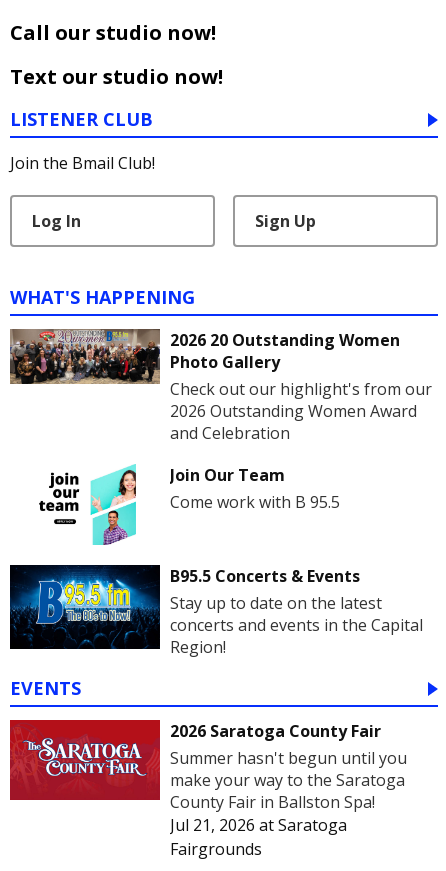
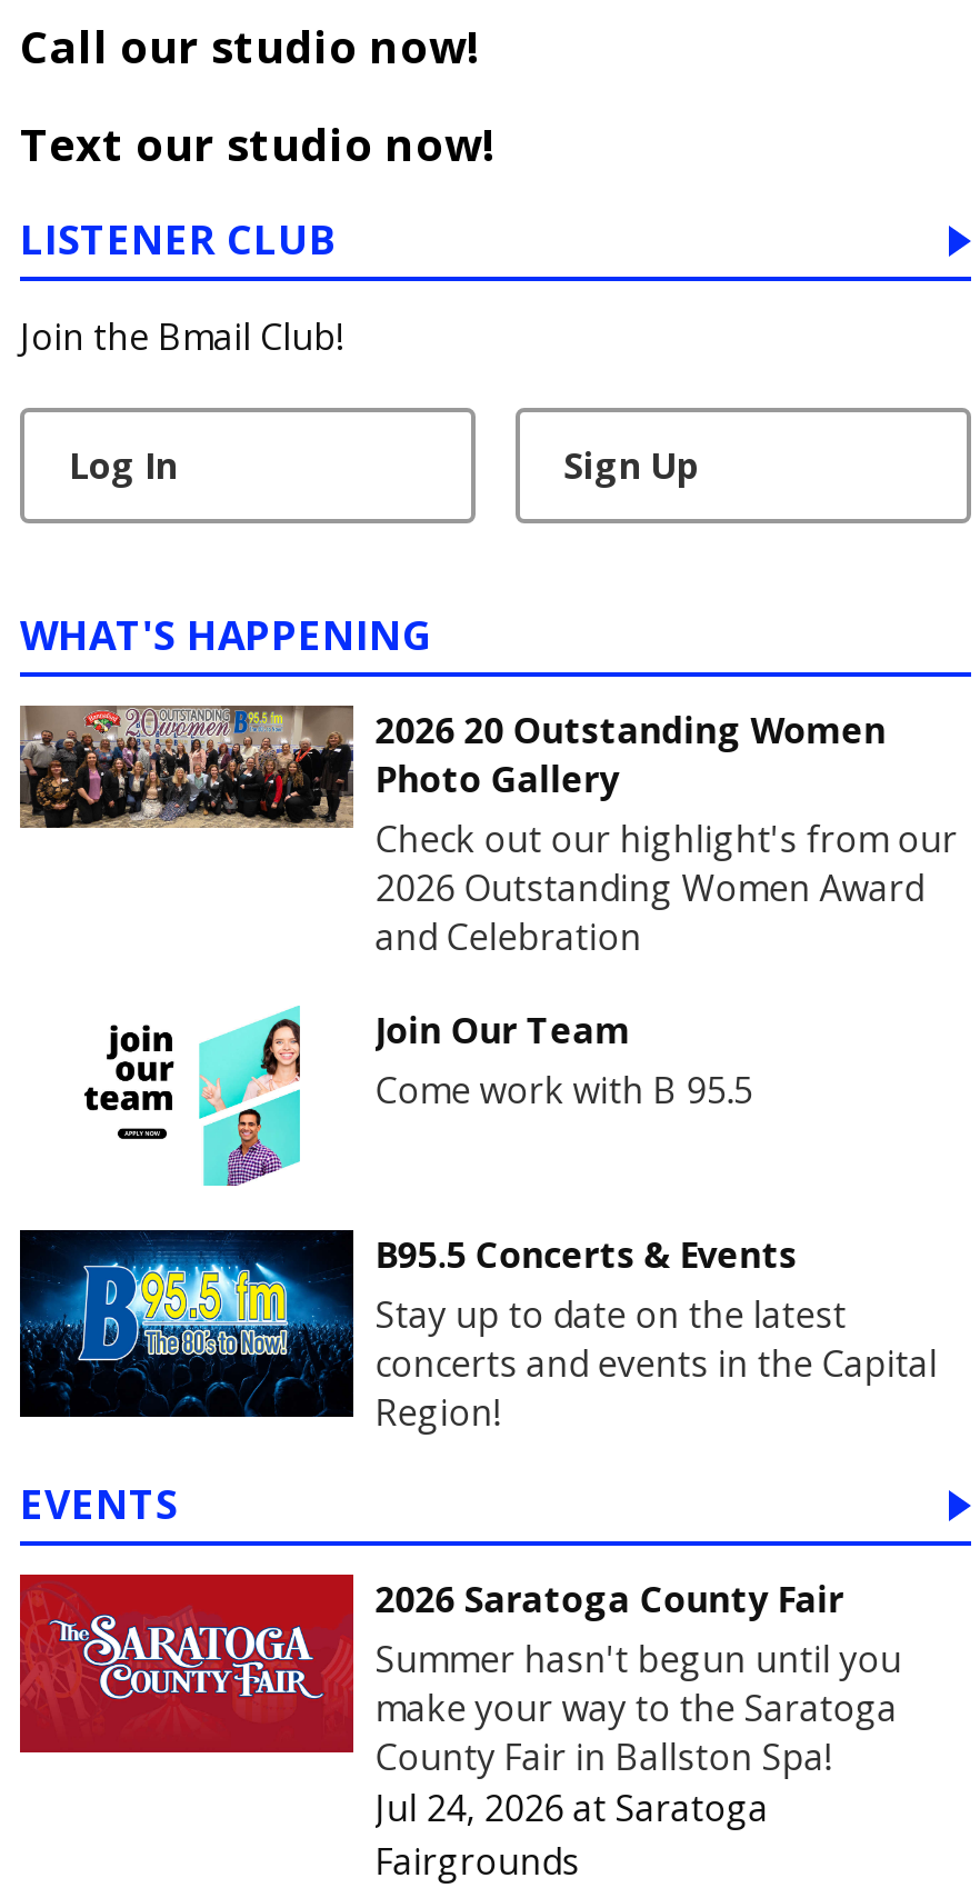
- Jul 21, 2026 at Saratoga
+ Jul 24, 2026 at Saratoga
